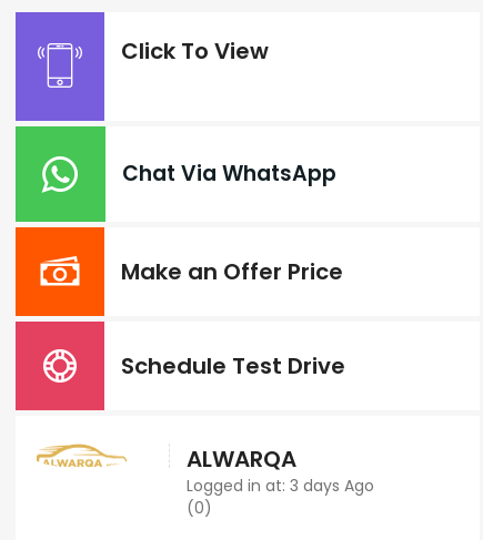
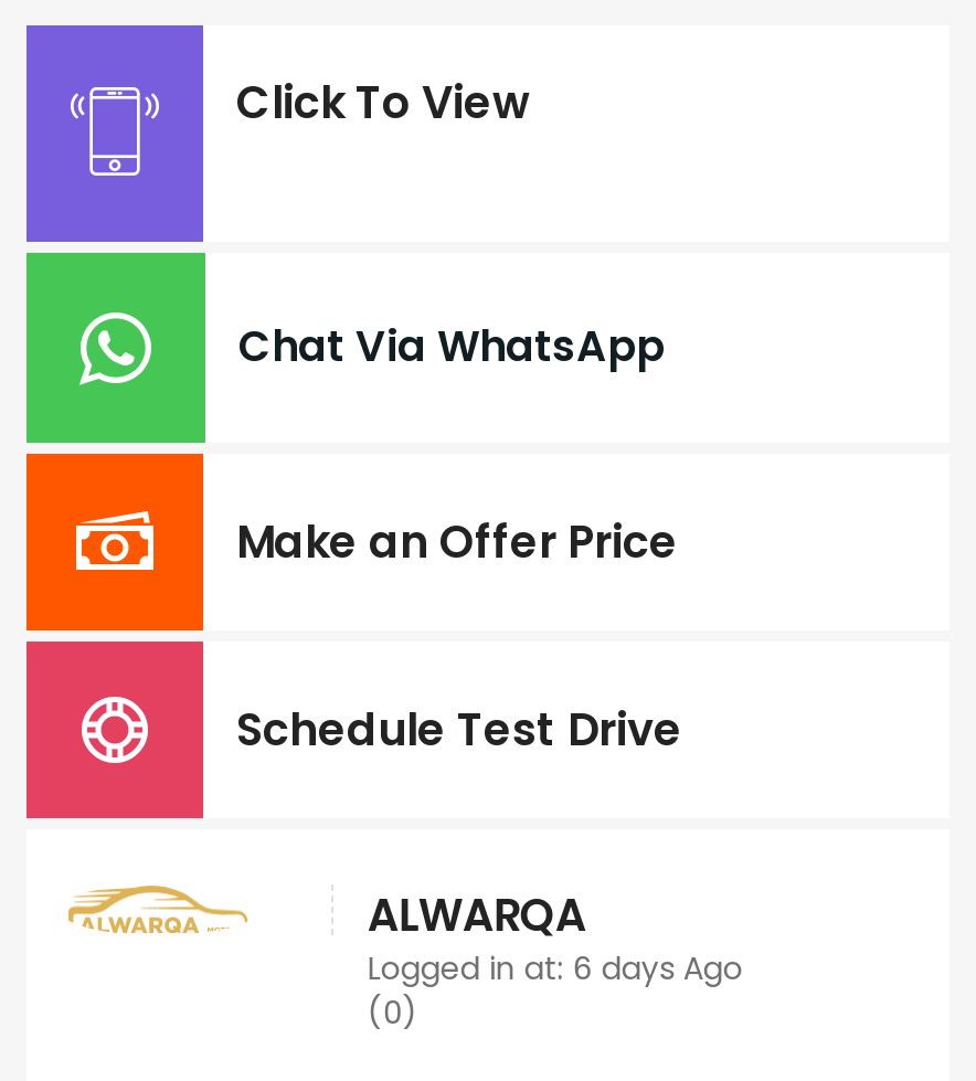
- Logged in at: 3 days Ago
+ Logged in at: 6 days Ago
